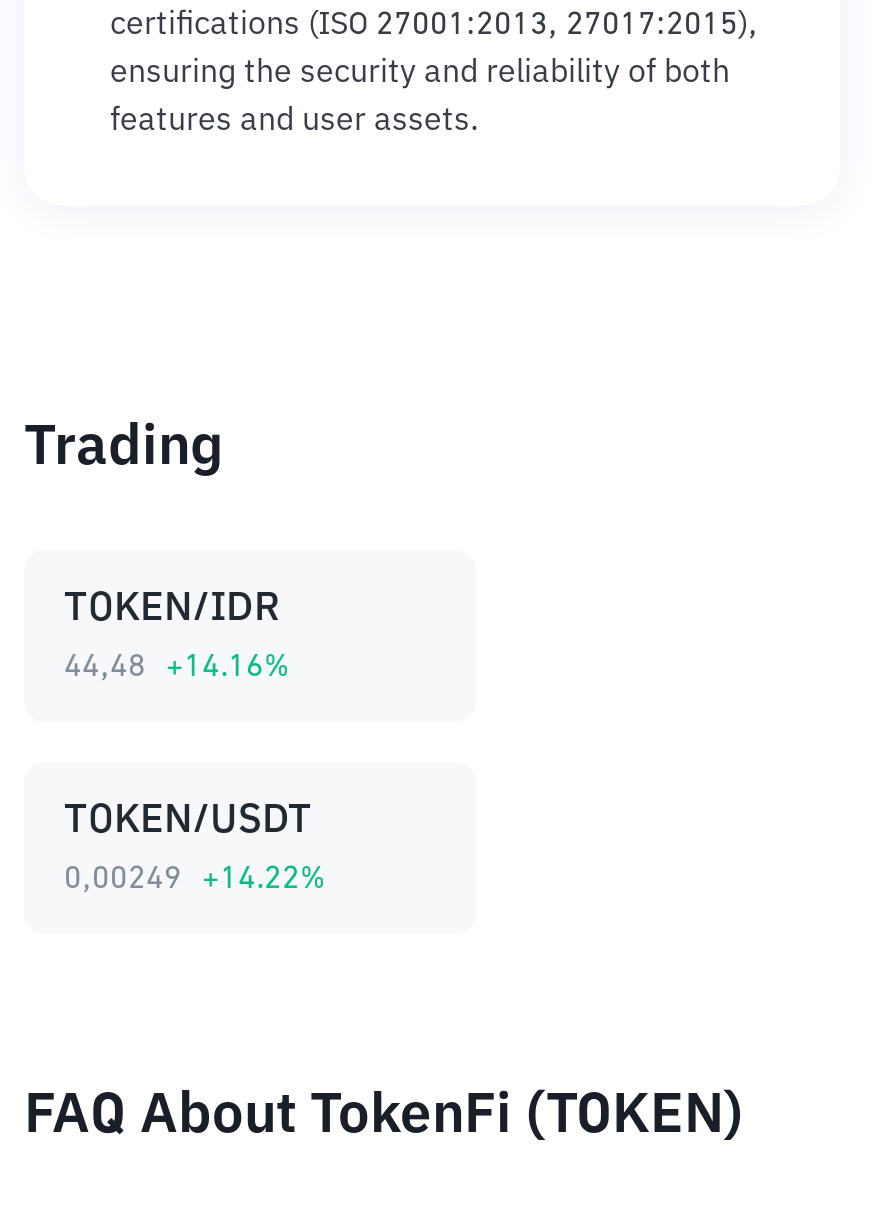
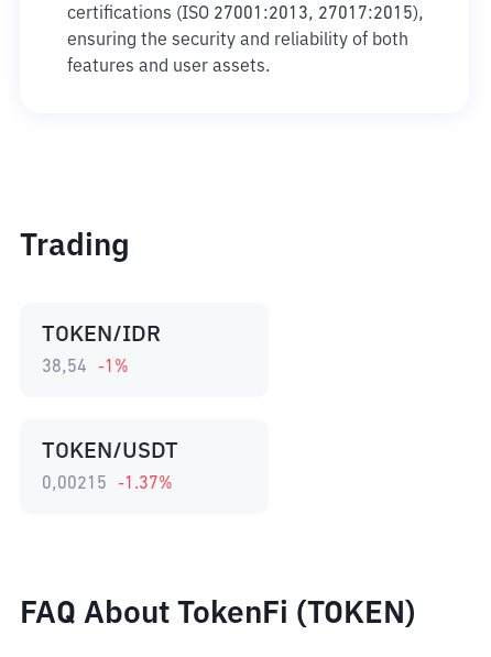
- 44,48
- + 14.16%
+ 38,54
+ -1%

- 0,00249
- + 14.22%
+ 0,00215
+ -1.37%
